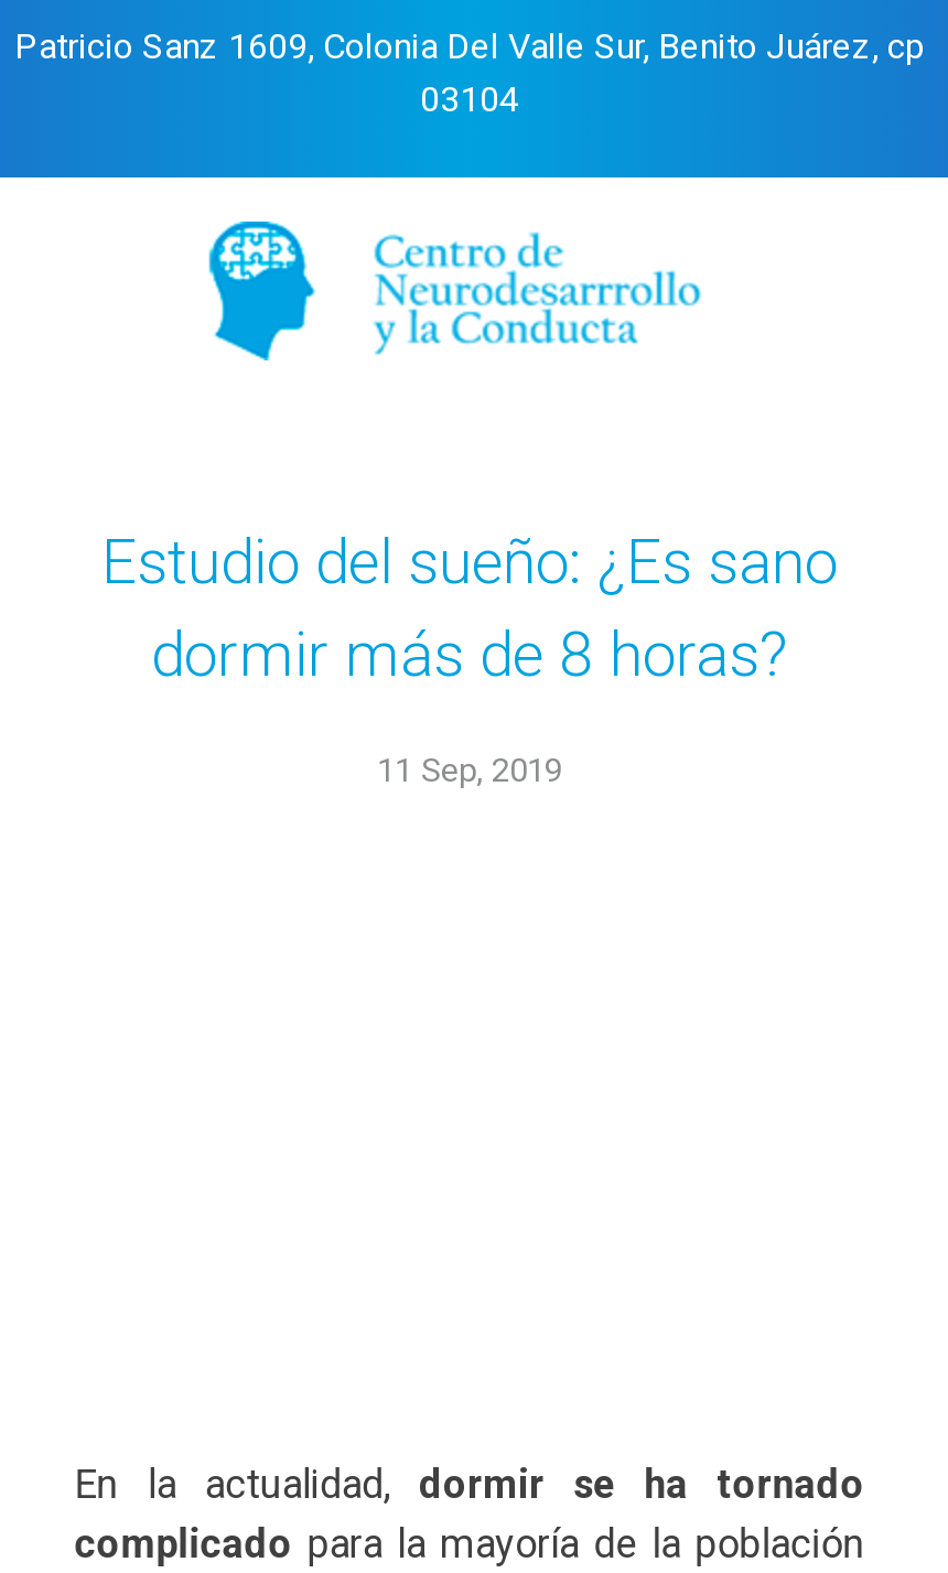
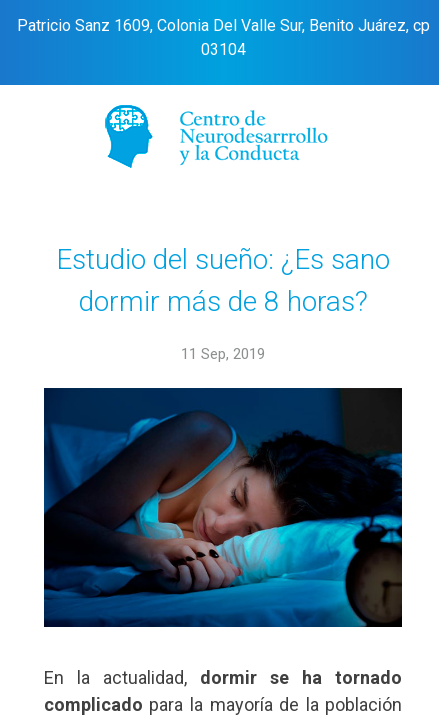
+ [image]
